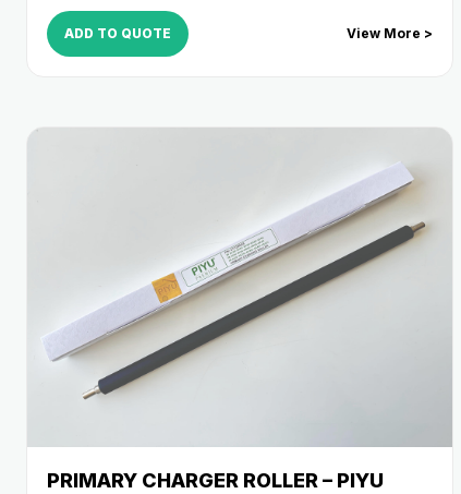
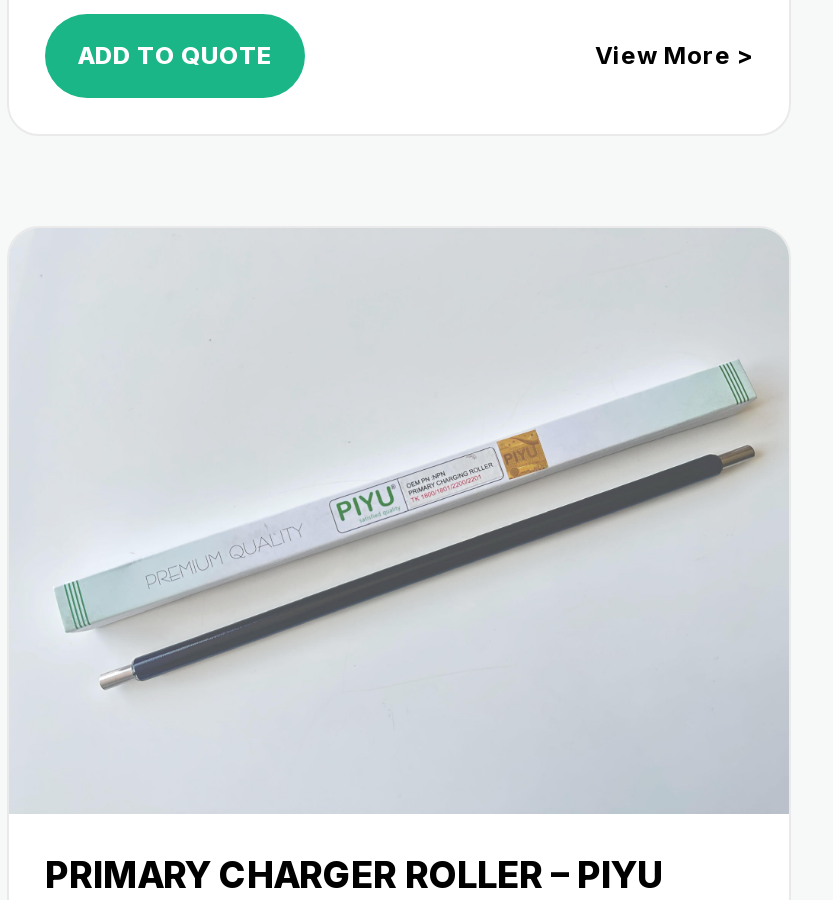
- [image]
+ [image]
